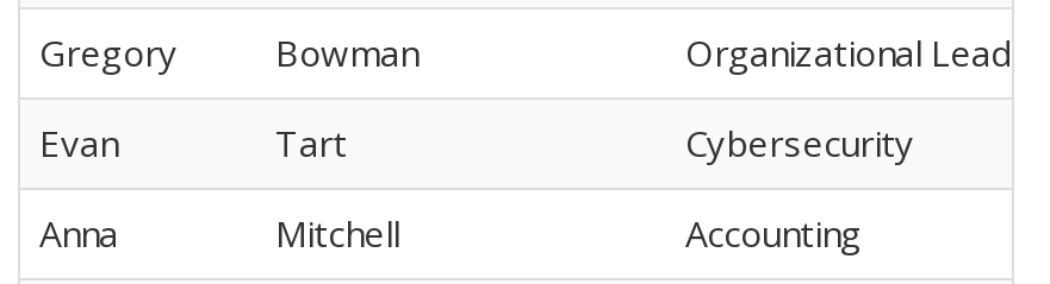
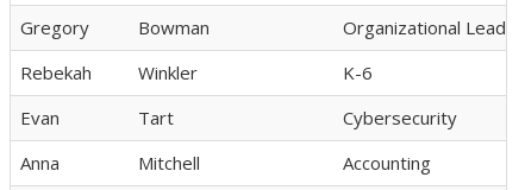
+ Rebekah
+ Winkler
+ K-6
